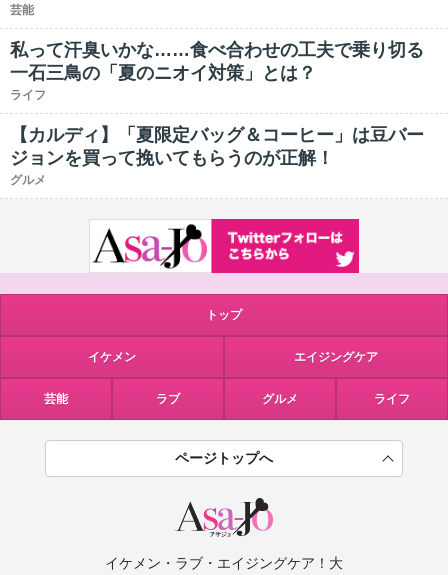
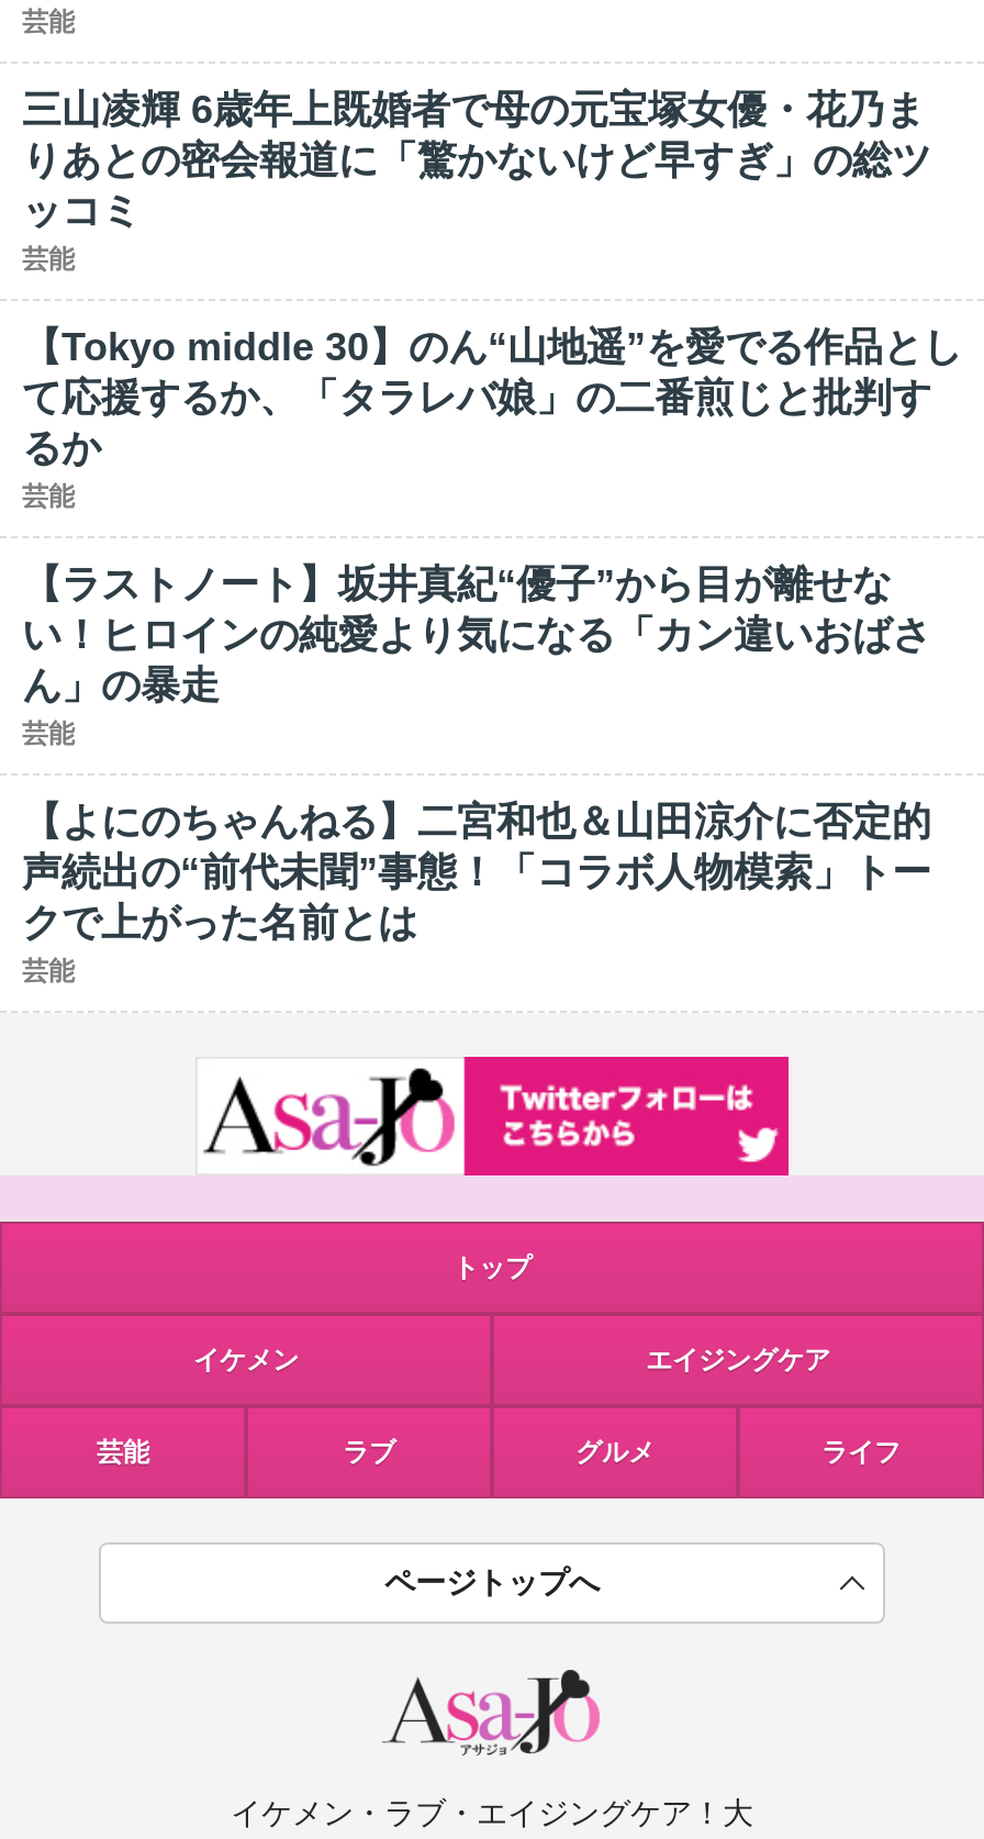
- 私って汗臭いかな……食べ合わせの工夫で乗り切る
- 一石三鳥の「夏のニオイ対策」とは？
- ライフ
- 【カルディ】「夏限定バッグ＆コーヒー」は豆バー
- ジョンを買って挽いてもらうのが正解！
- グルメ
+ 三山凌輝 6歳年上既婚者で母の元宝塚女優・花乃ま
+ りあとの密会報道に「驚かないけど早すぎ」の総ツ
+ ッコミ
+ 芸能
+ 【Tokyo middle 30】のん“山地遥”を愛でる作品とし
+ て応援するか、「タラレバ娘」の二番煎じと批判す
+ るか
+ 芸能
+ 【ラストノート】坂井真紀“優子”から目が離せな
+ い！ヒロインの純愛より気になる「カン違いおばさ
+ ん」の暴走
+ 芸能
+ 【よにのちゃんねる】二宮和也＆山田涼介に否定的
+ 声続出の“前代未聞”事態！「コラボ人物模索」トー
+ クで上がった名前とは
+ 芸能
